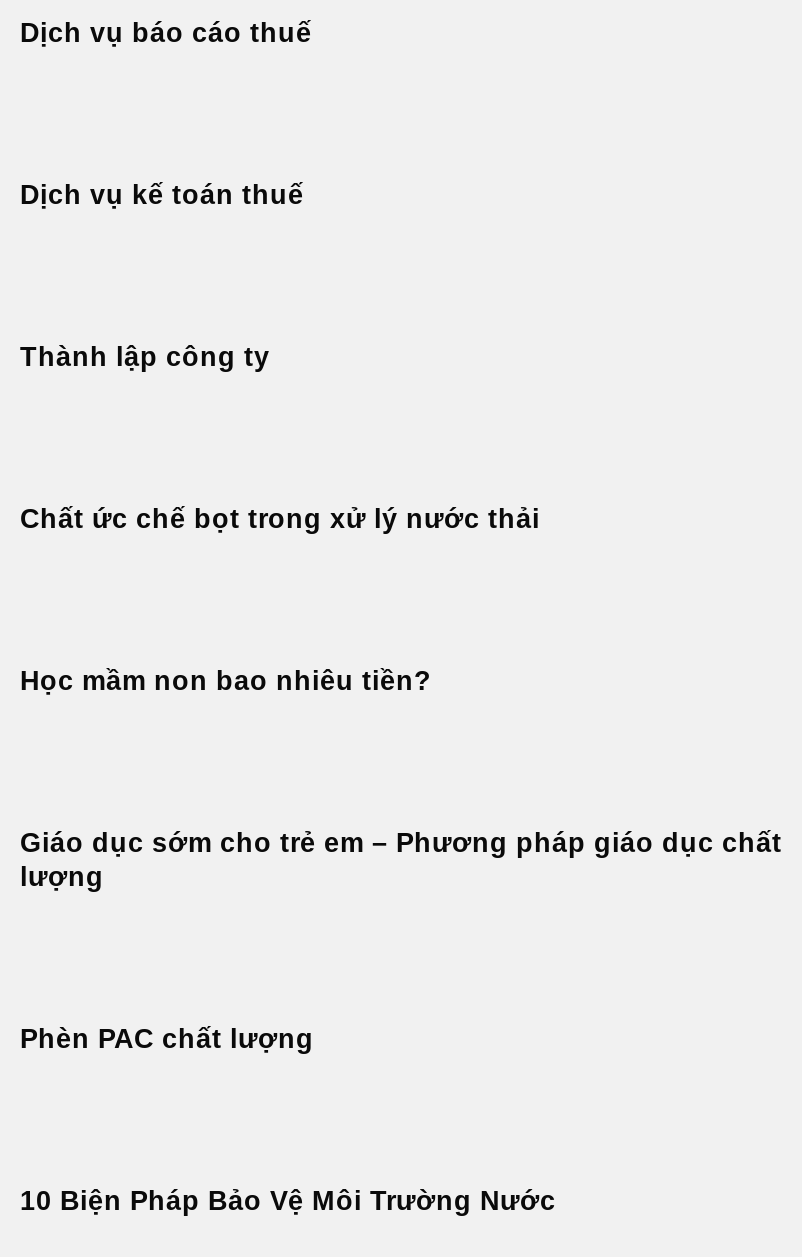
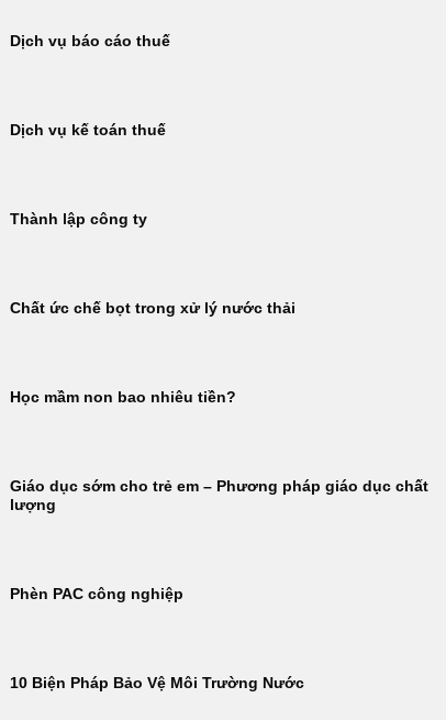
- Phèn PAC chất lượng
+ Phèn PAC công nghiệp
